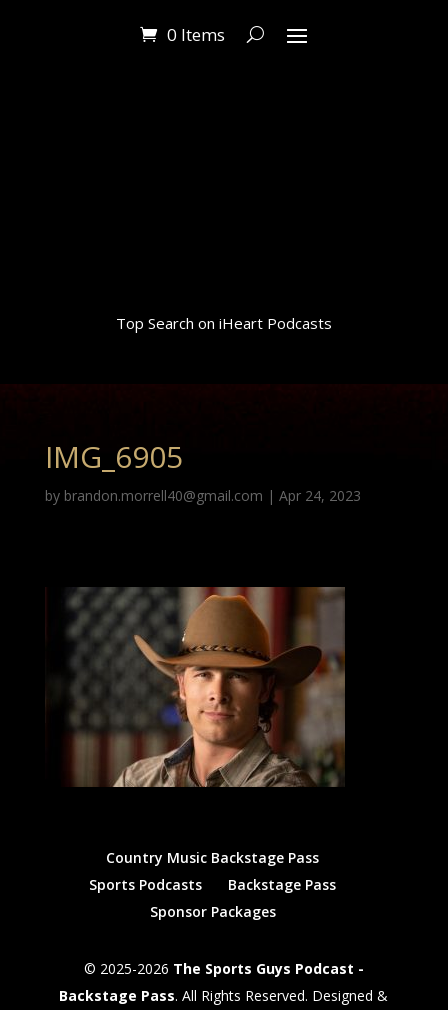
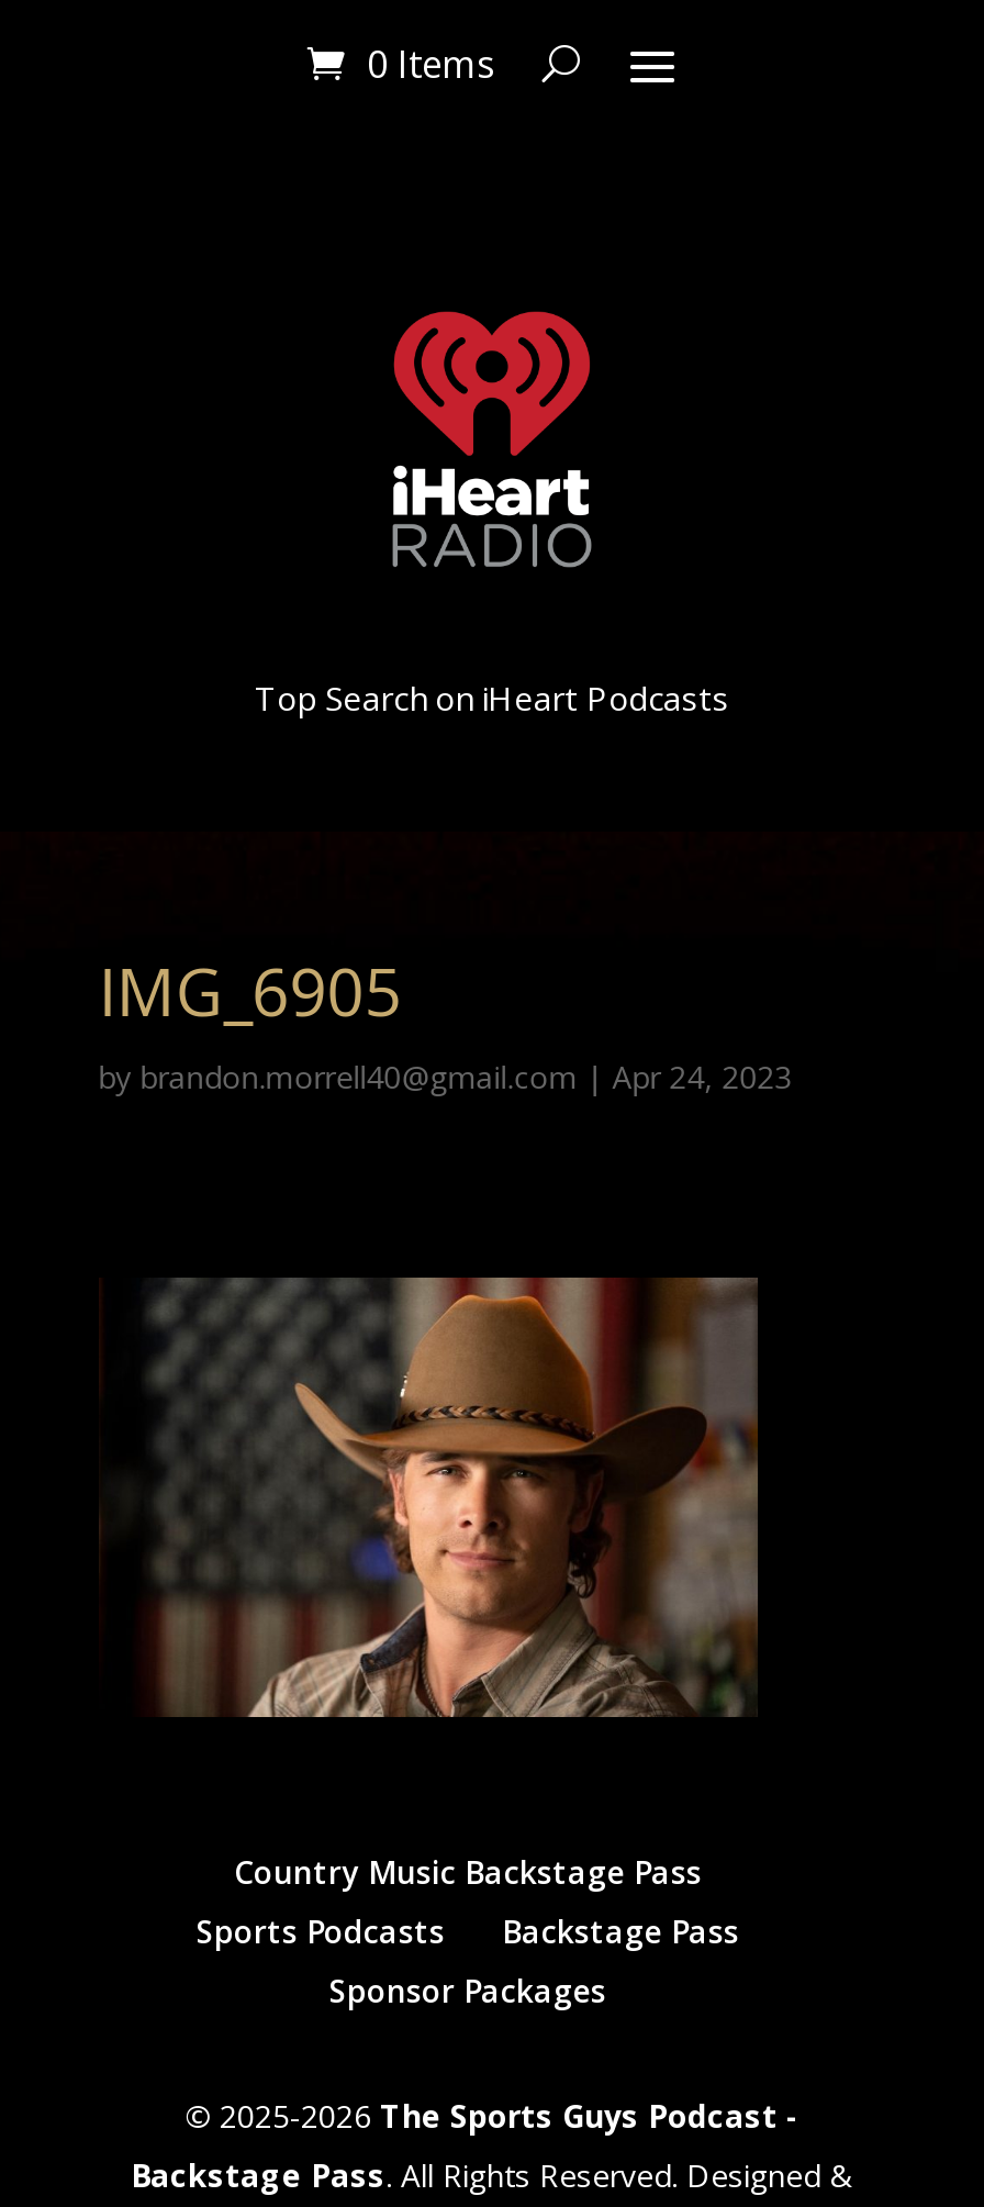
+ [image]
